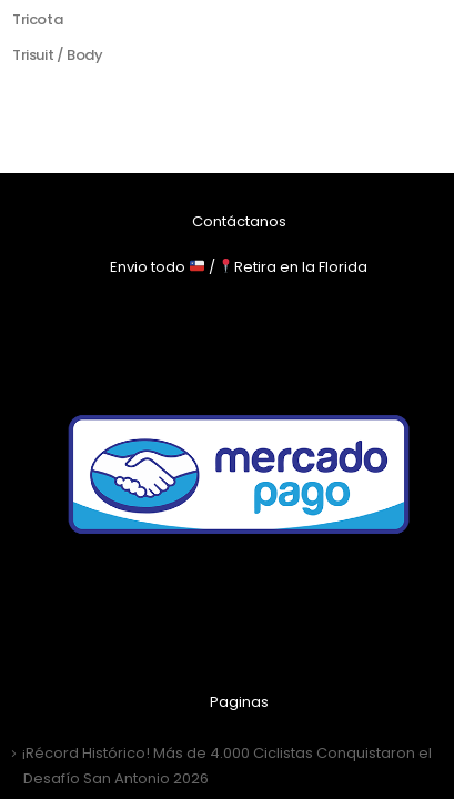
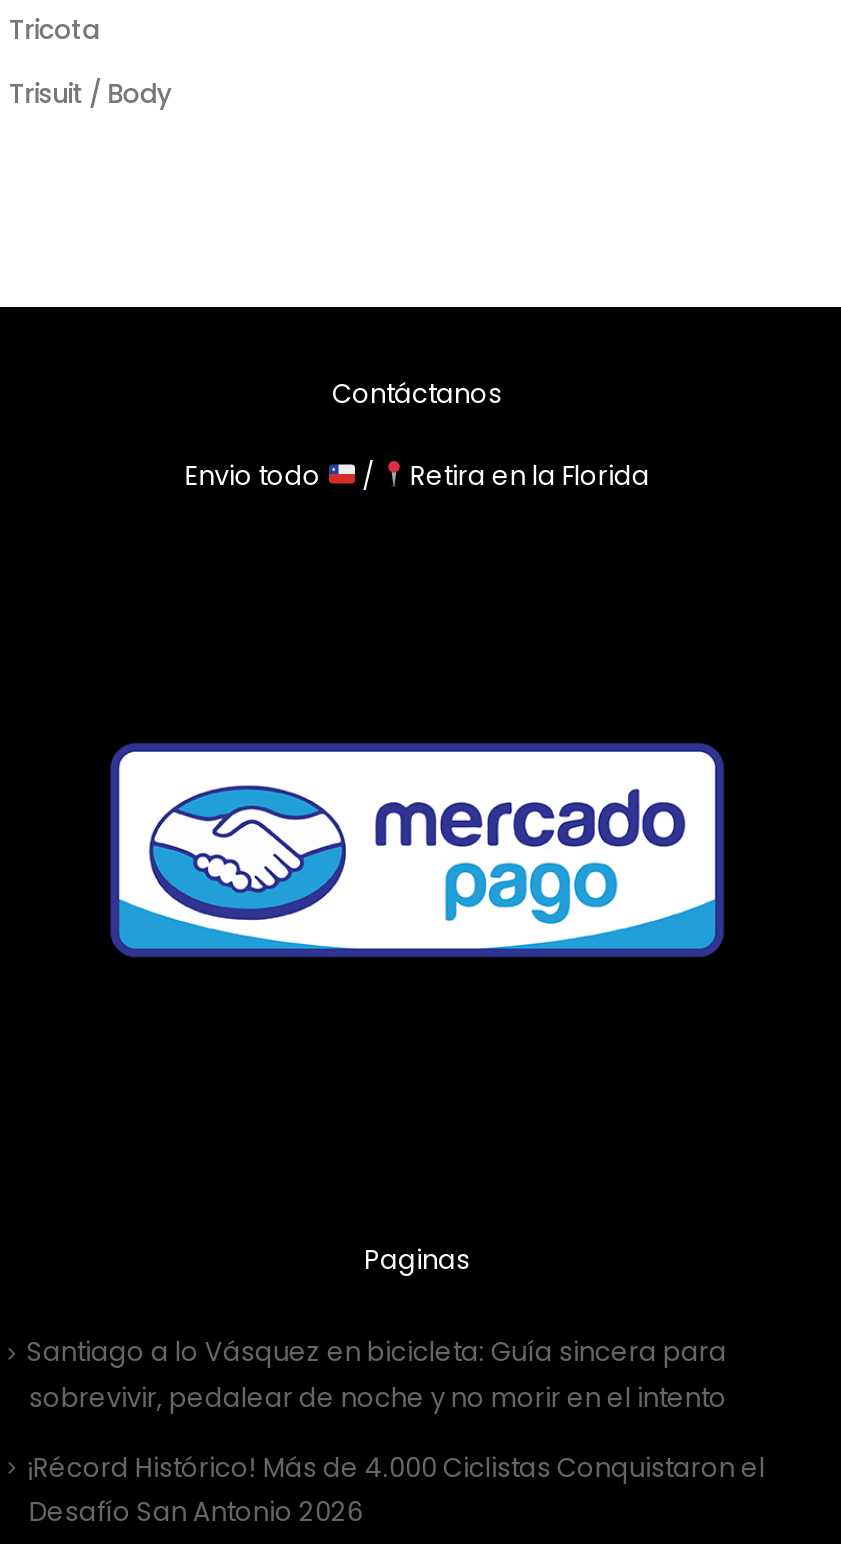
+ Santiago a lo Vásquez en bicicleta: Guía sincera para
+ sobrevivir, pedalear de noche y no morir en el intento
